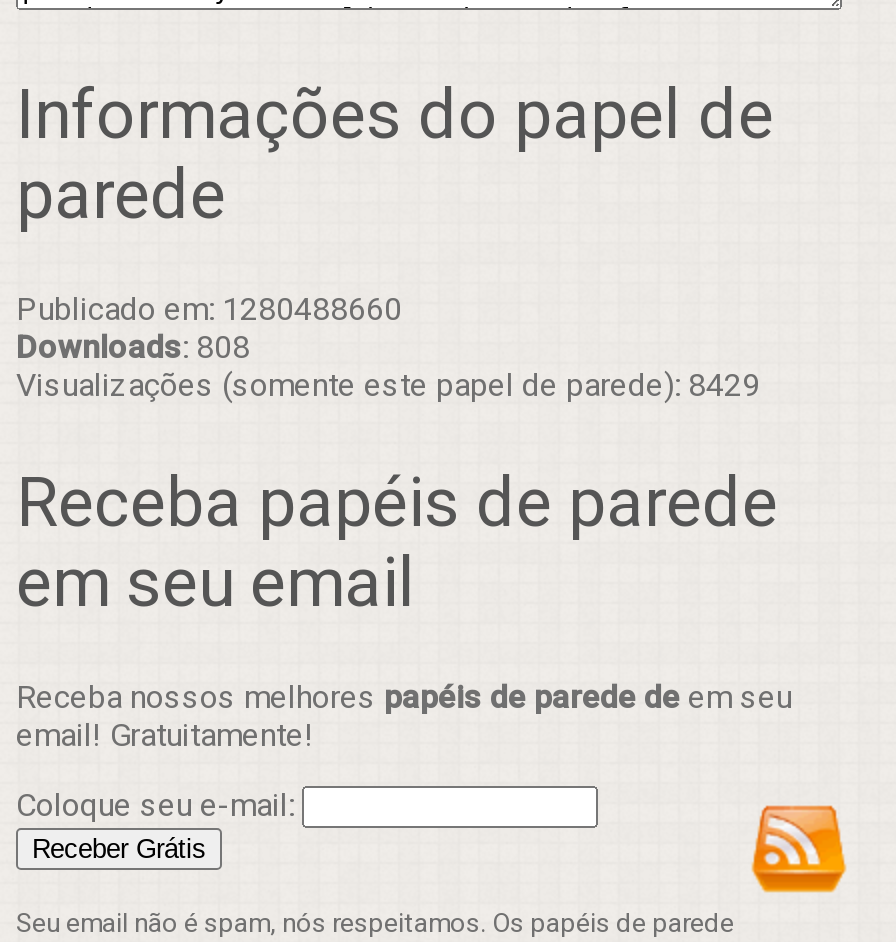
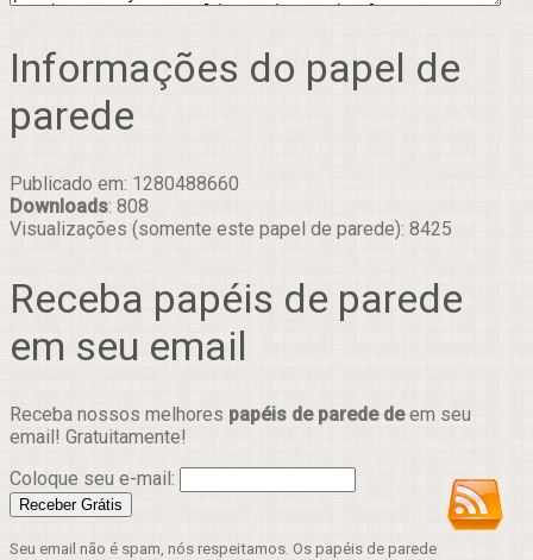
- Visualizações (somente este papel de parede): 8429
+ Visualizações (somente este papel de parede): 8425
